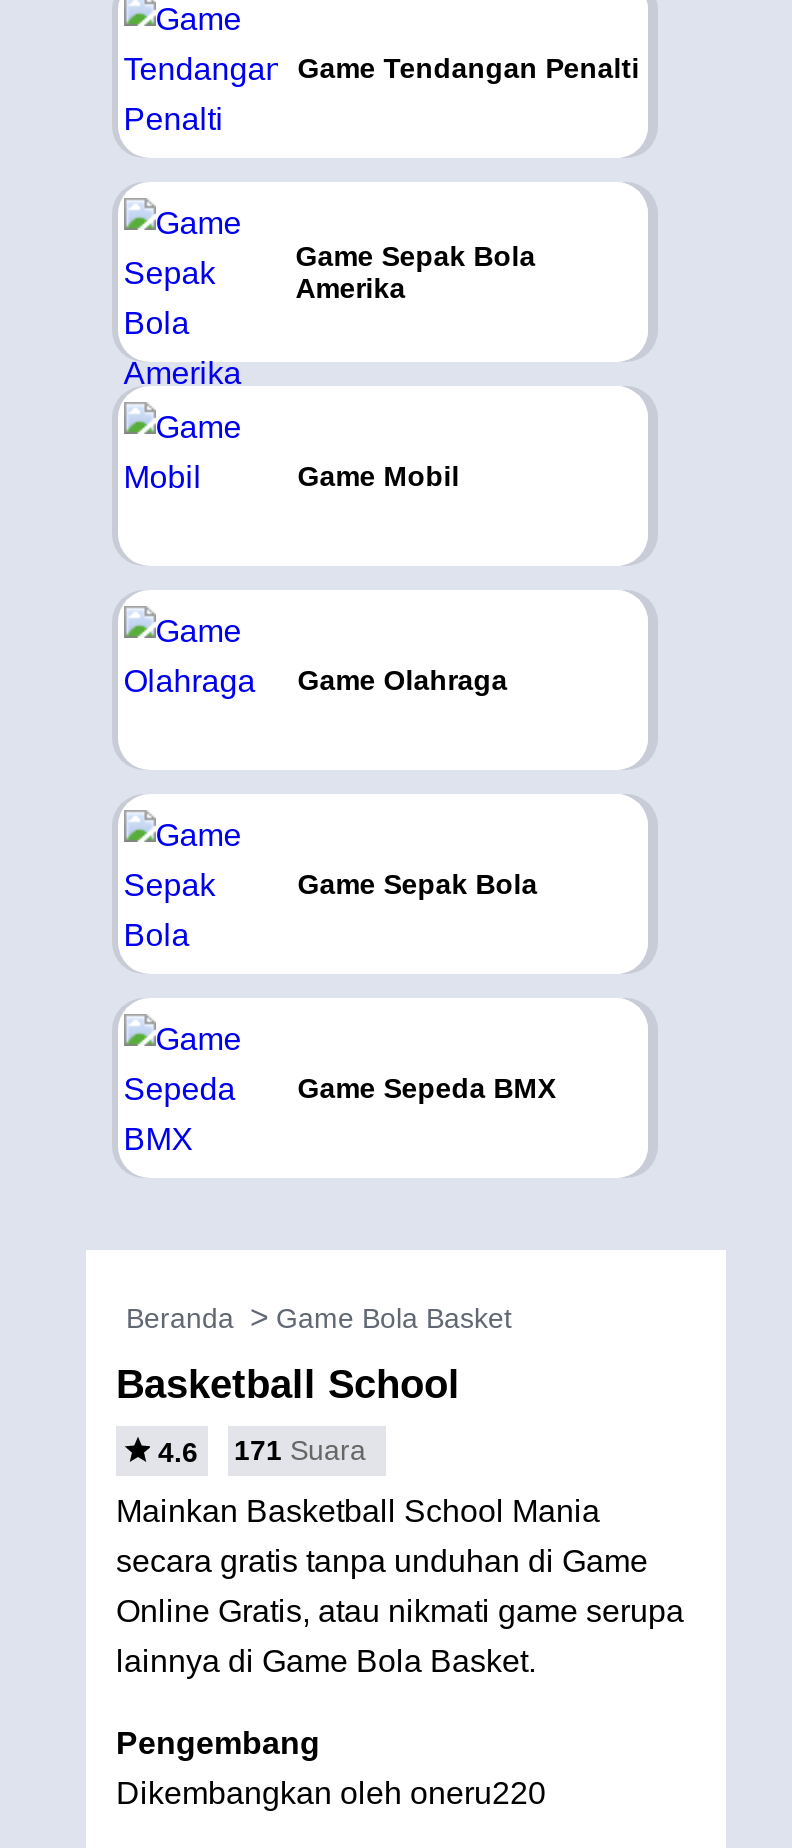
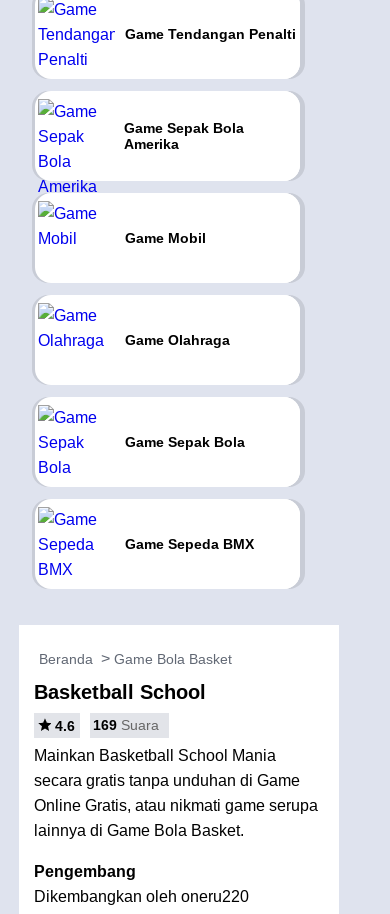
- 4.6 171 Suara
+ 4.6 169 Suara
